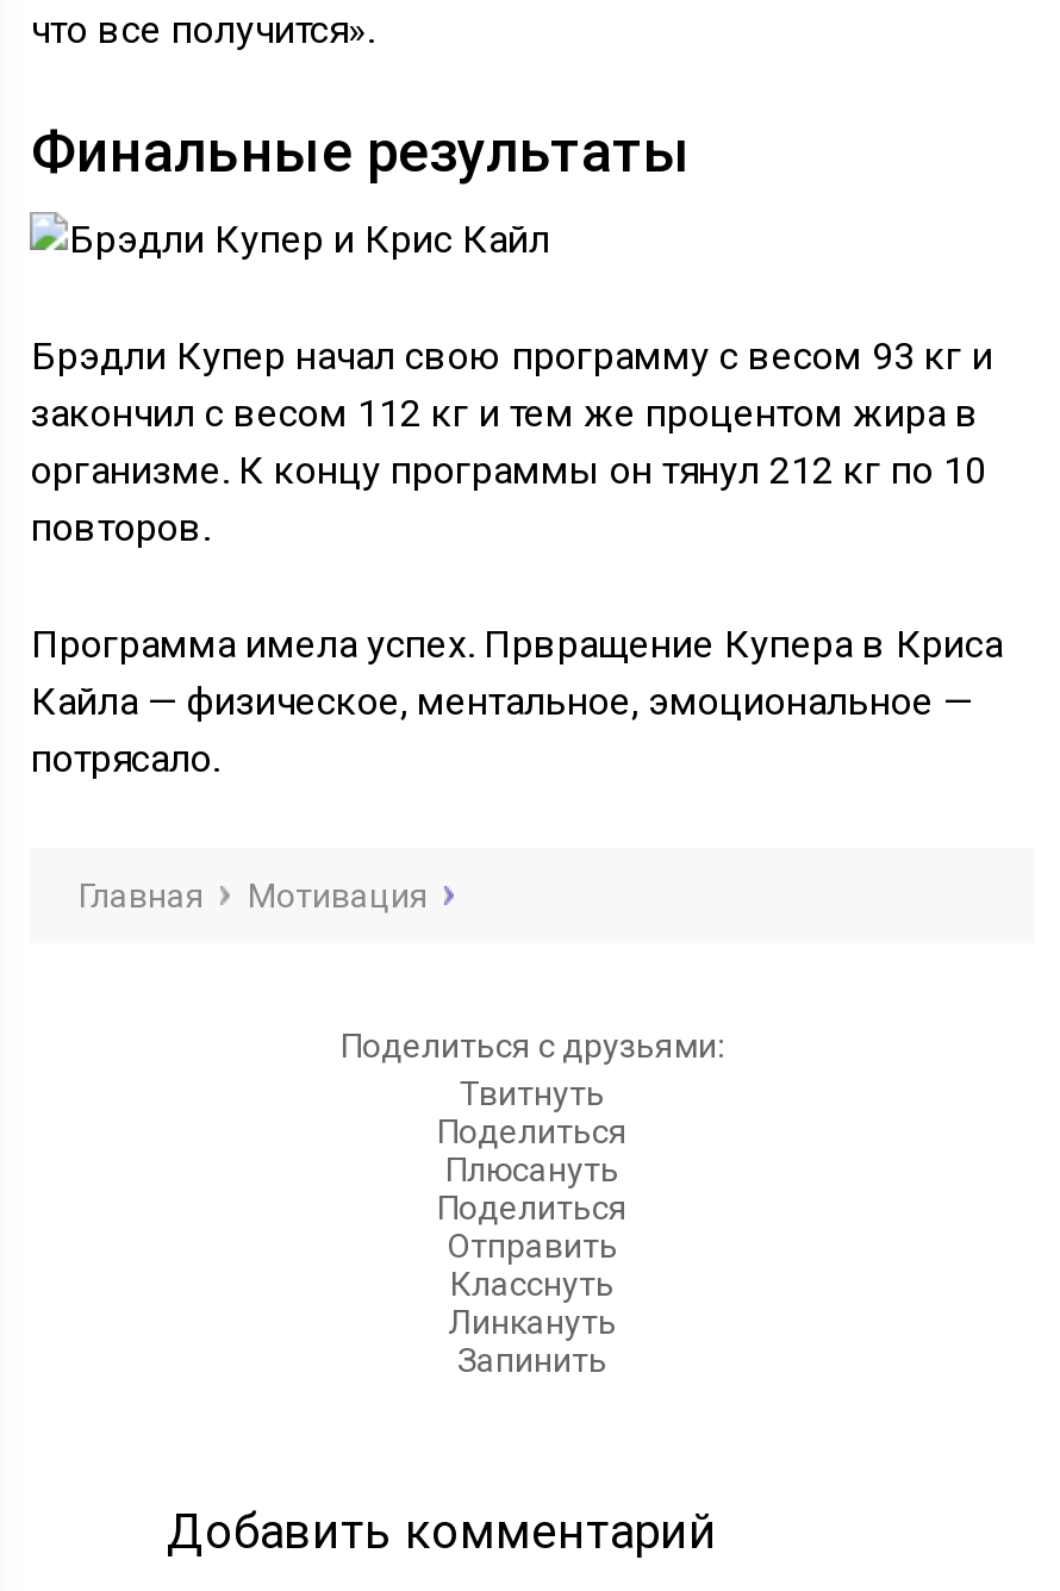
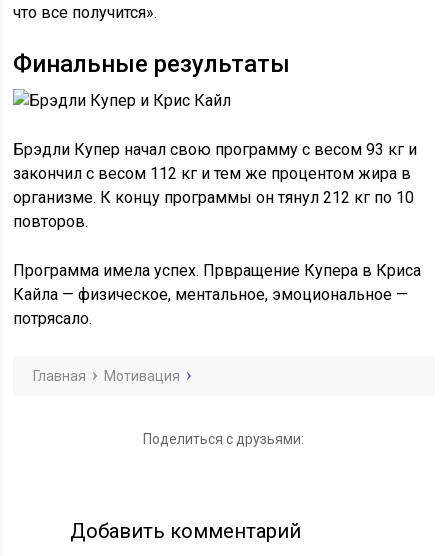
- Твитнуть
- Поделиться
- Плюсануть
- Поделиться
- Отправить
- Класснуть
- Линкануть
- Запинить
